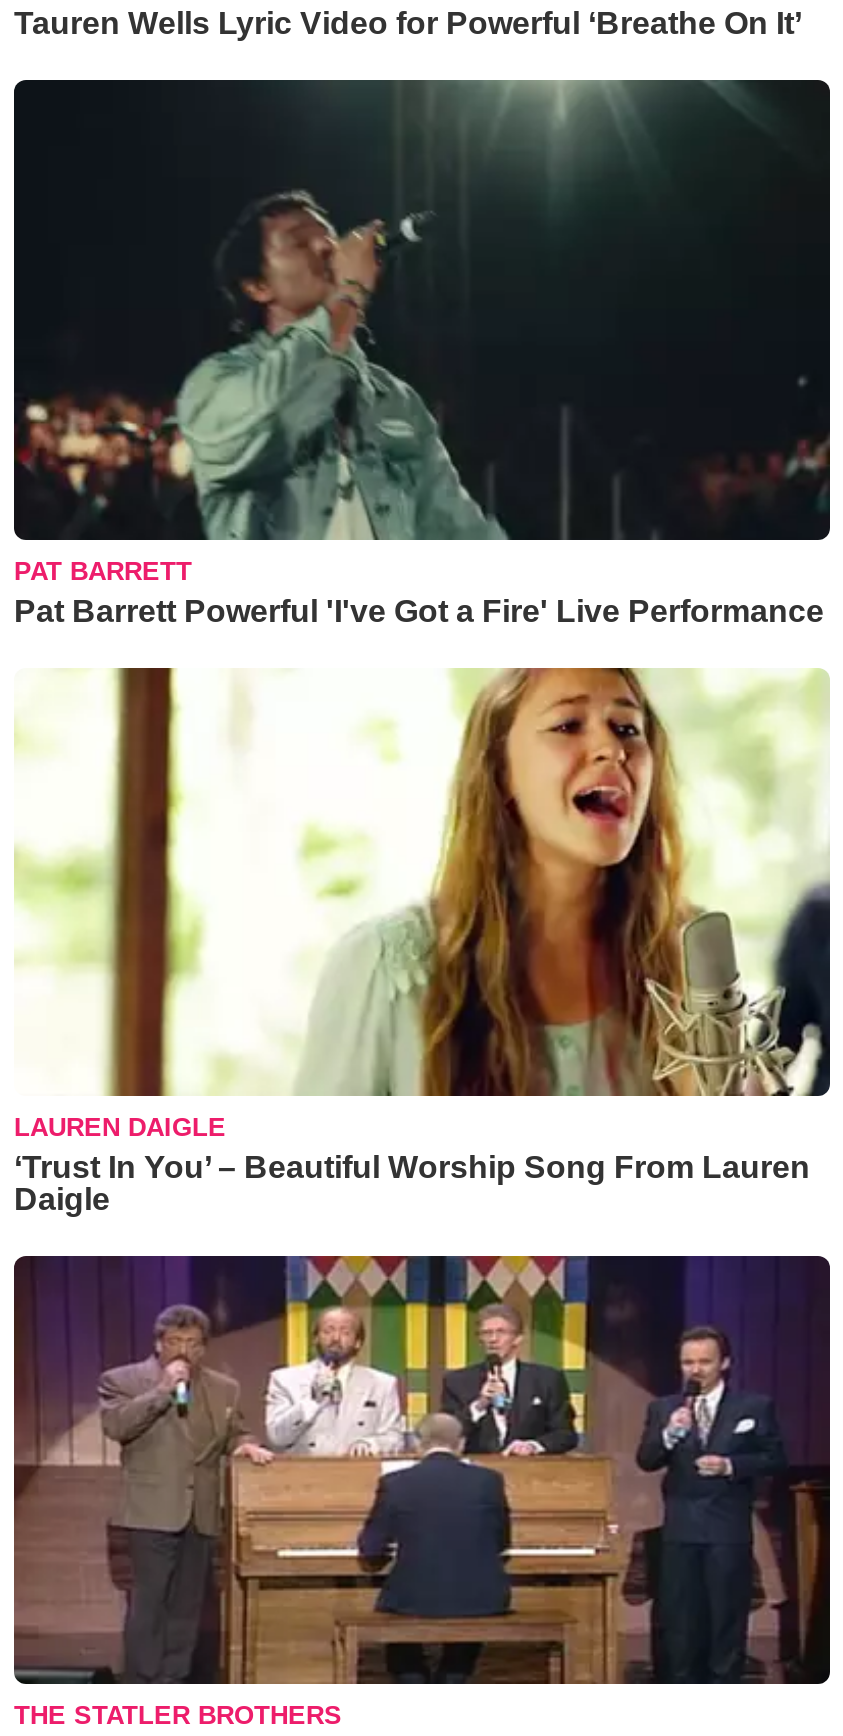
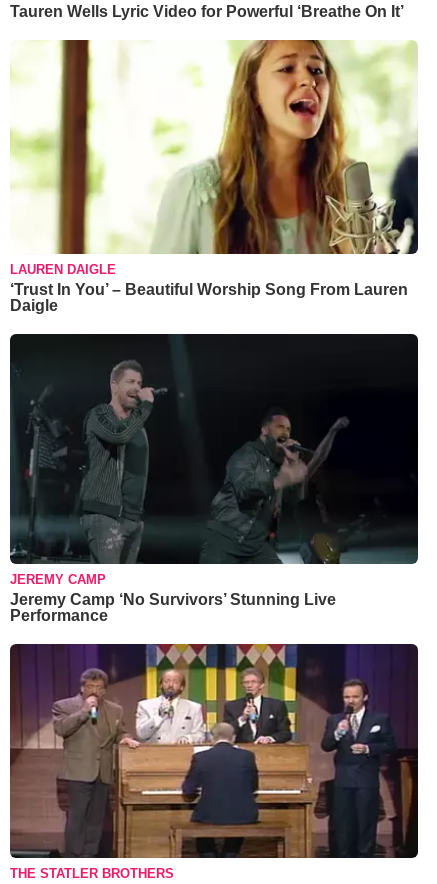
- [image]
- PAT BARRETT
- Pat Barrett Powerful 'I've Got a Fire' Live Performance

moved up: [image] | LAUREN DAIGLE | ‘Trust In You’ – Beautiful Worship Song From Lauren | Daigle

+ [image]
+ JEREMY CAMP
+ Jeremy Camp ‘No Survivors’ Stunning Live
+ Performance
